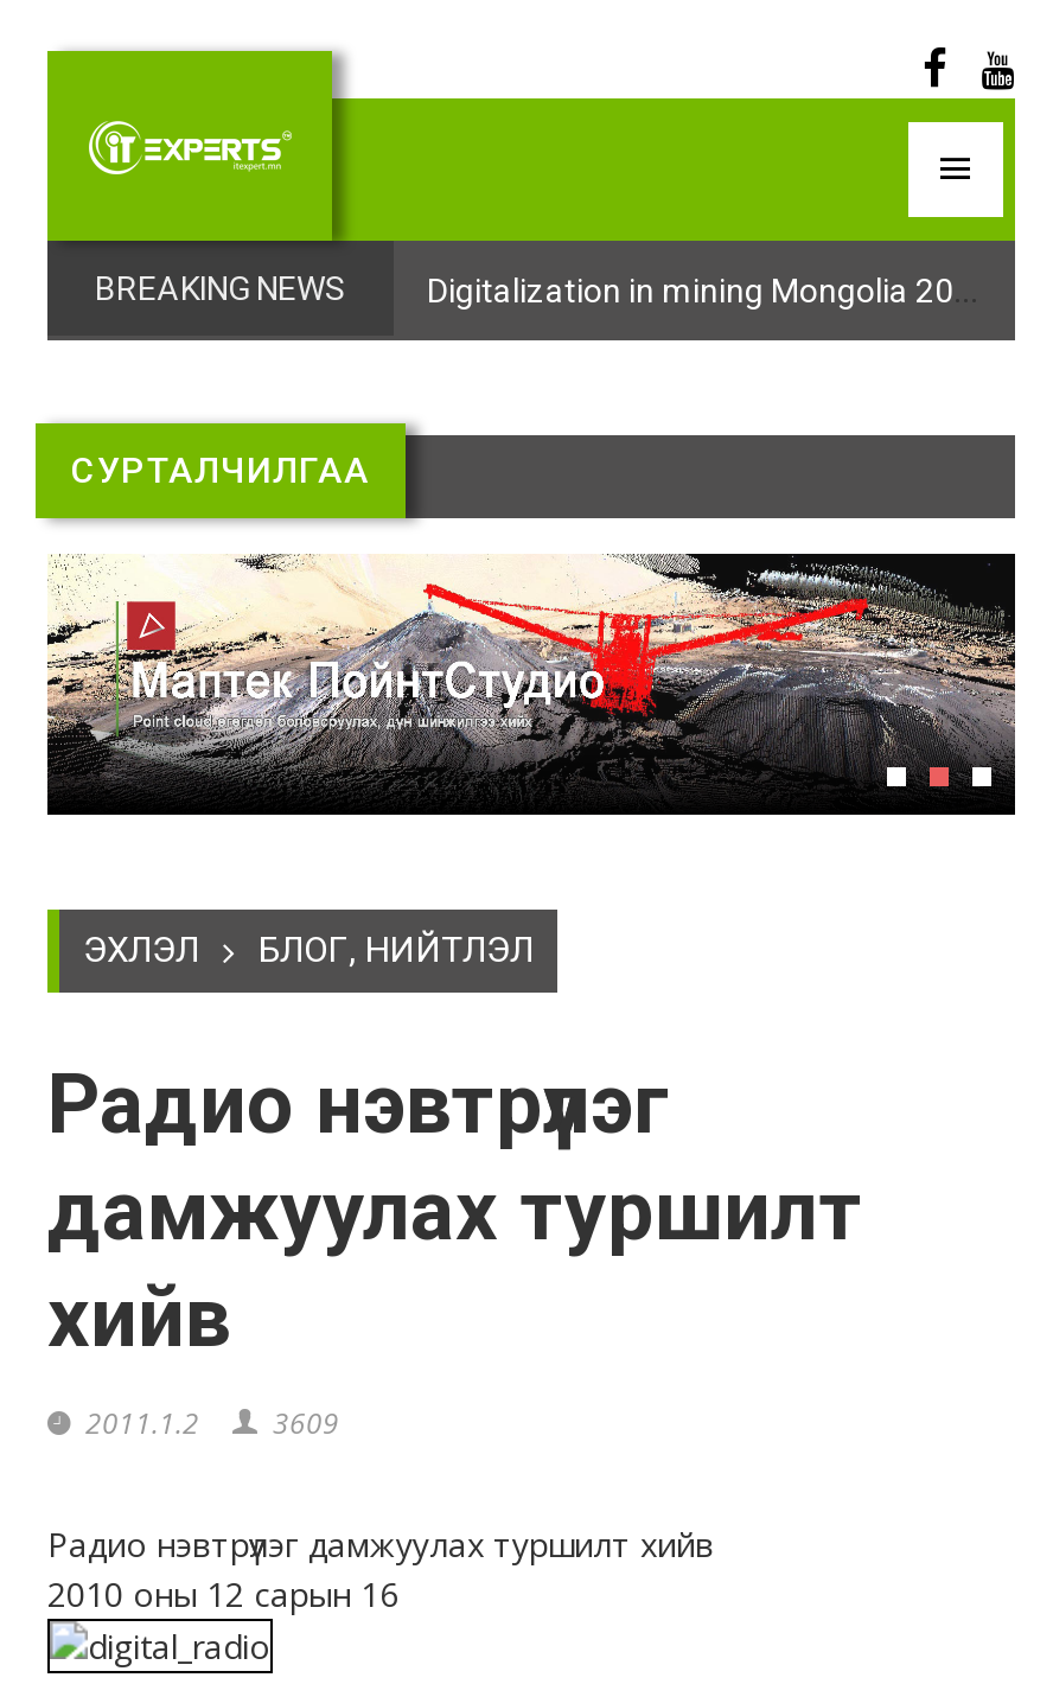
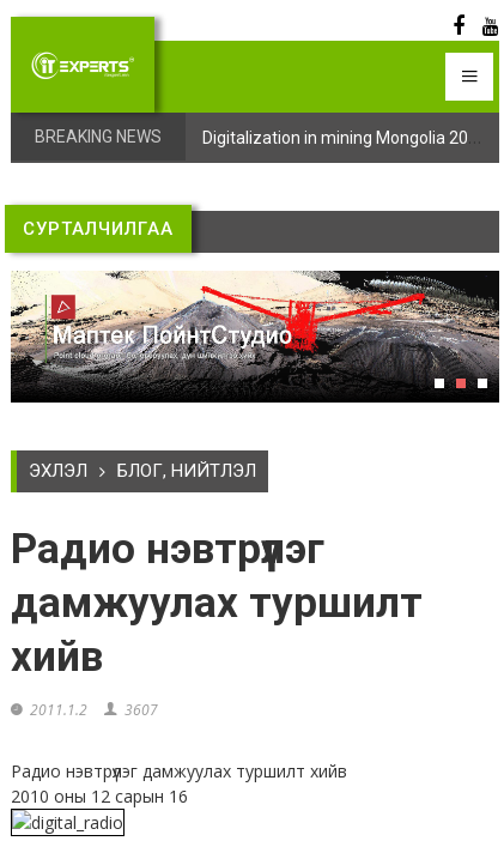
- 2011.1.2 3609
+ 2011.1.2 3607
